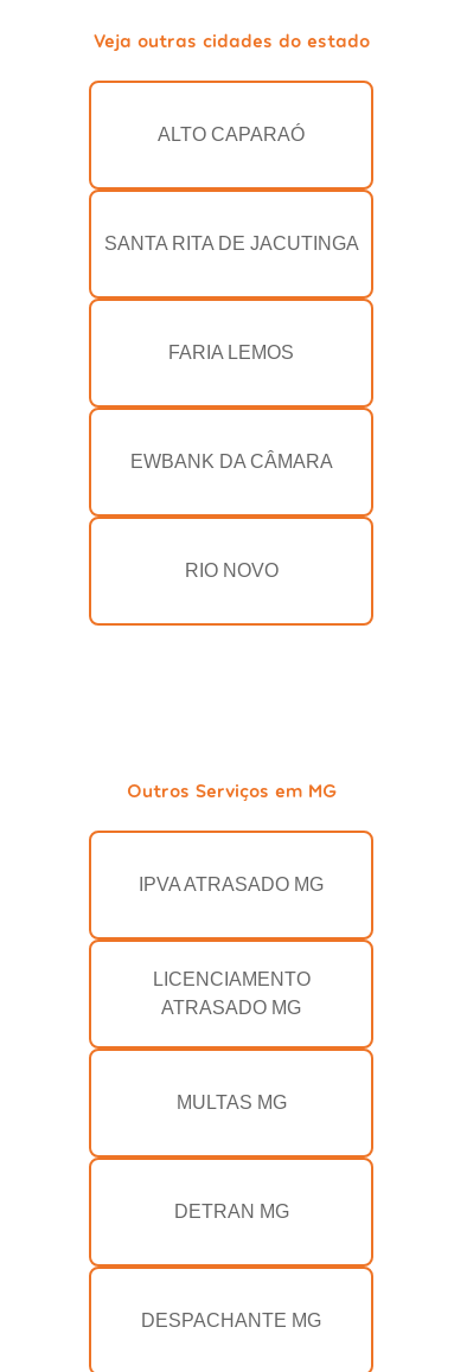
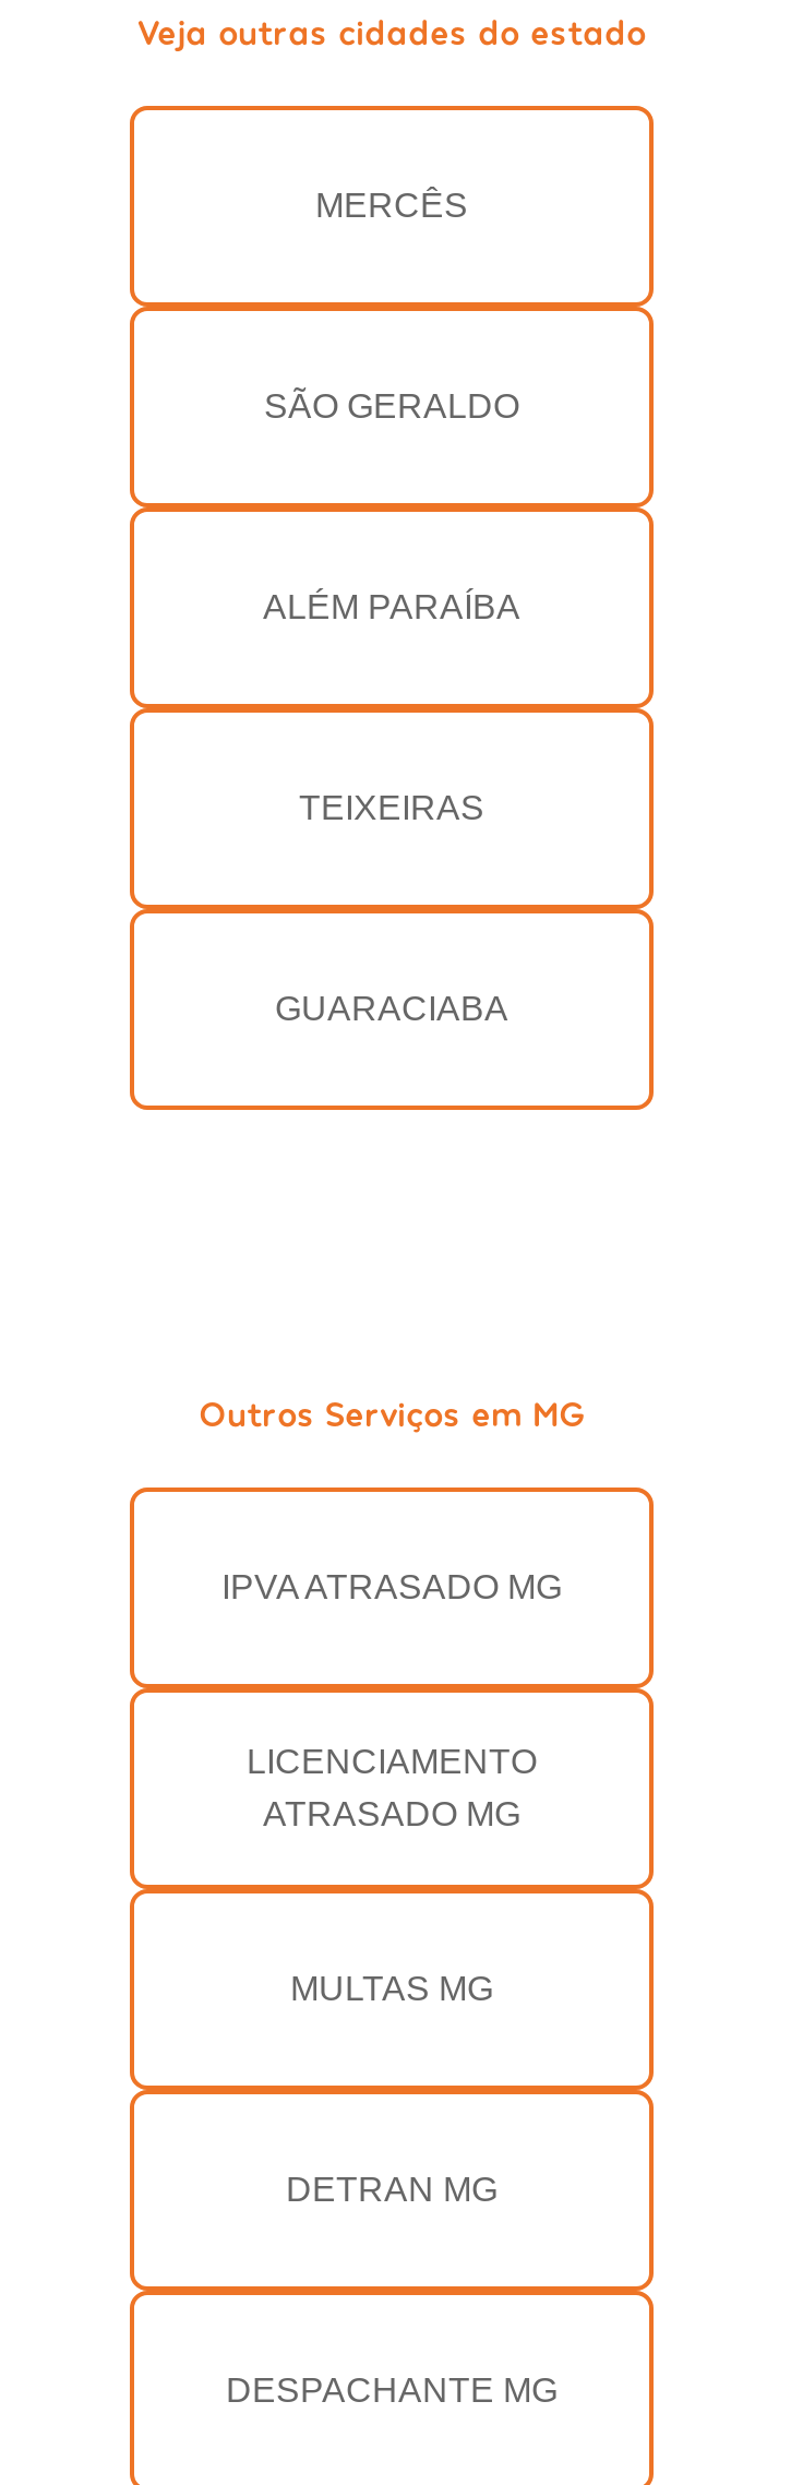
- ALTO CAPARAÓ
+ MERCÊS

- SANTA RITA DE JACUTINGA
+ SÃO GERALDO

- FARIA LEMOS
+ ALÉM PARAÍBA

- EWBANK DA CÂMARA
+ TEIXEIRAS

- RIO NOVO
+ GUARACIABA
